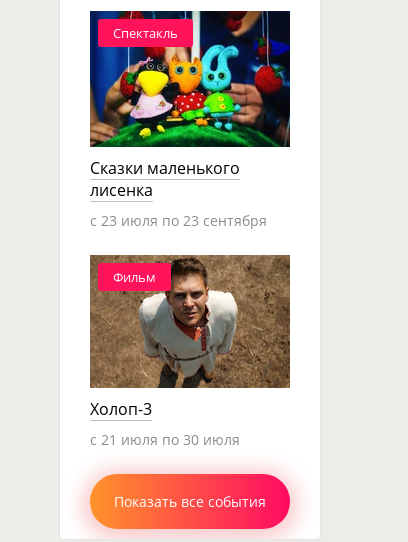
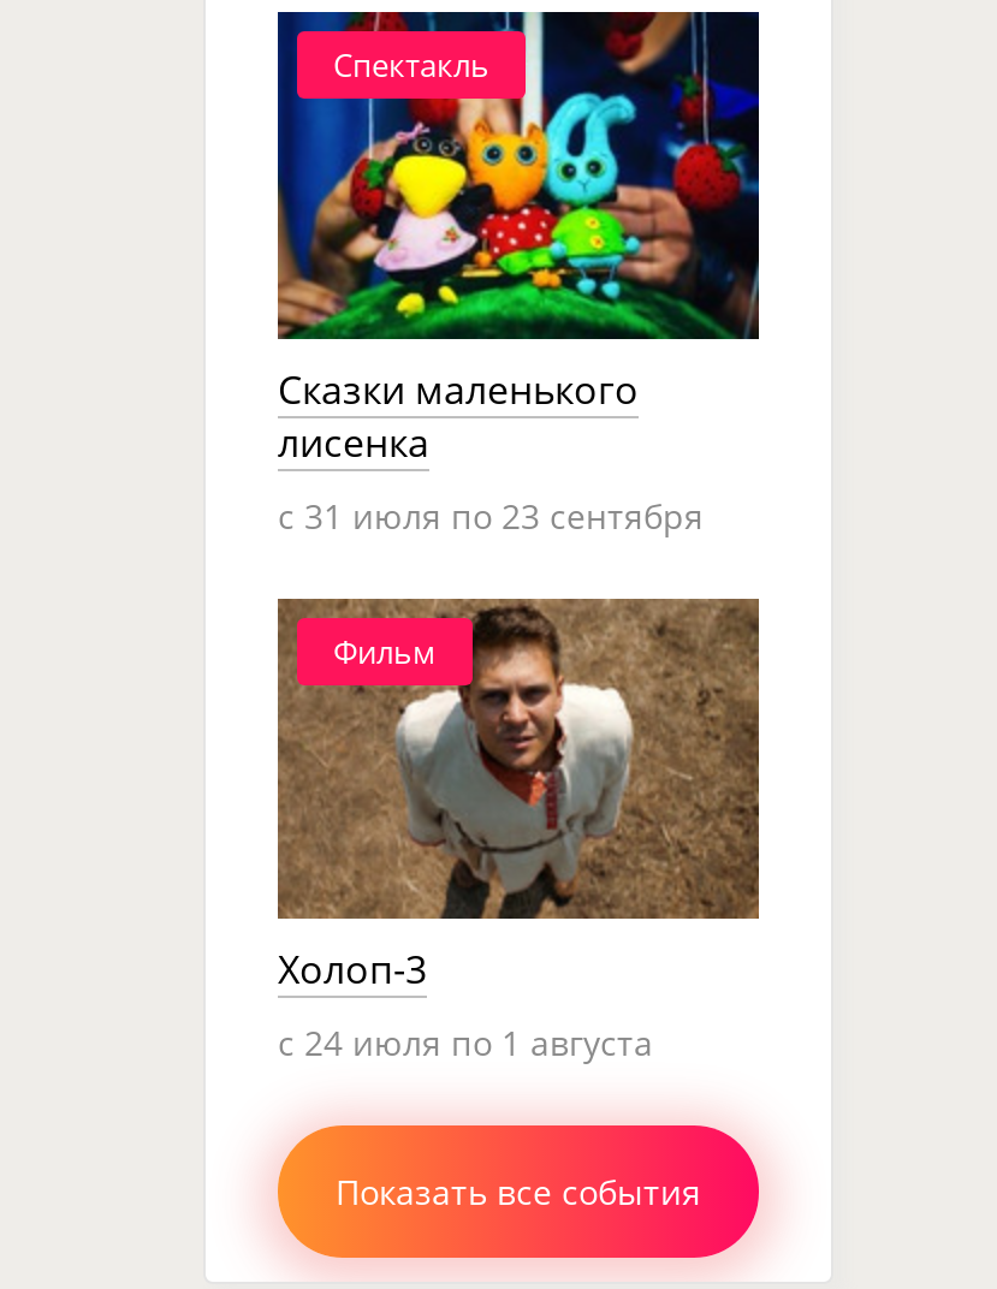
- c 23 июля по 23 сентября
+ c 31 июля по 23 сентября

- c 21 июля по 30 июля
+ c 24 июля по 1 августа
